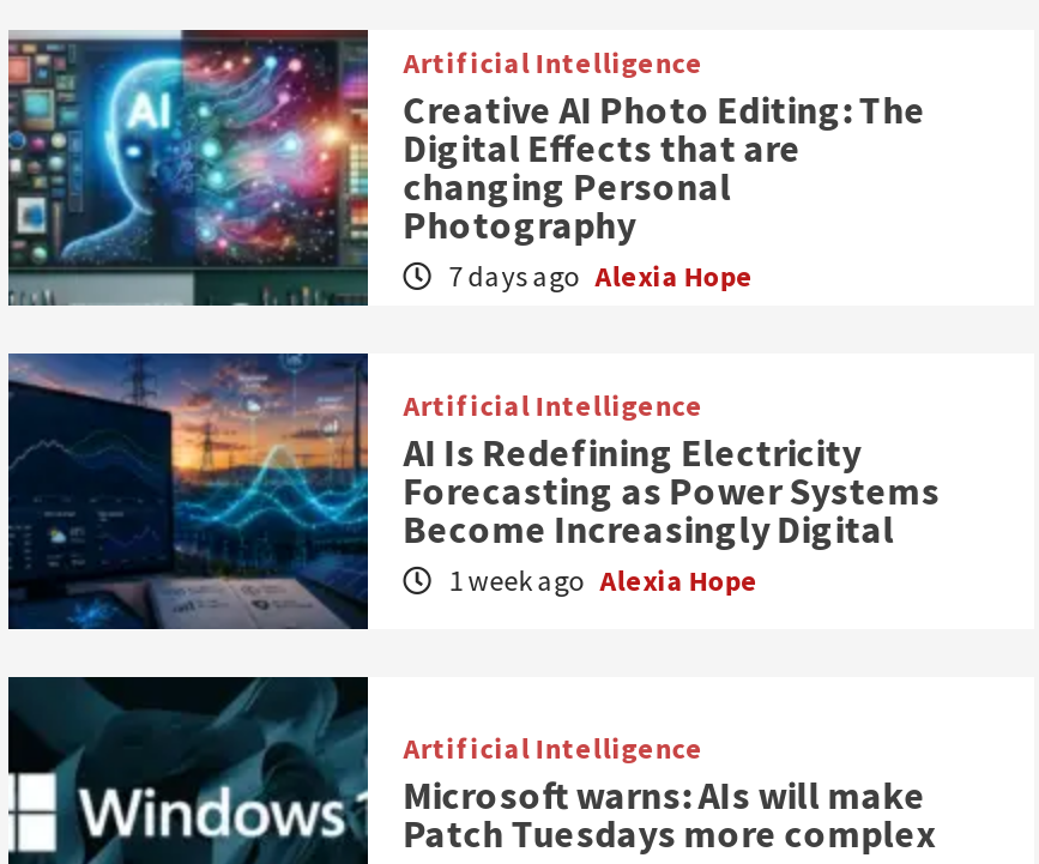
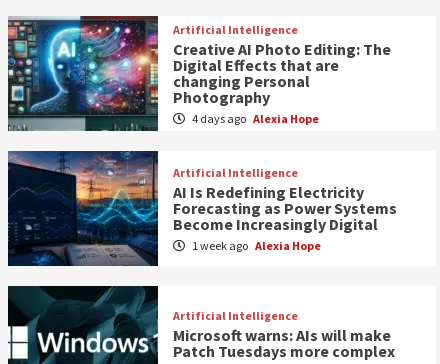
- 7 days ago Alexia Hope
+ 4 days ago Alexia Hope
